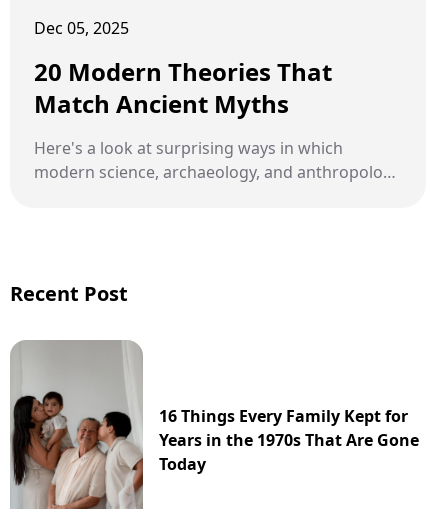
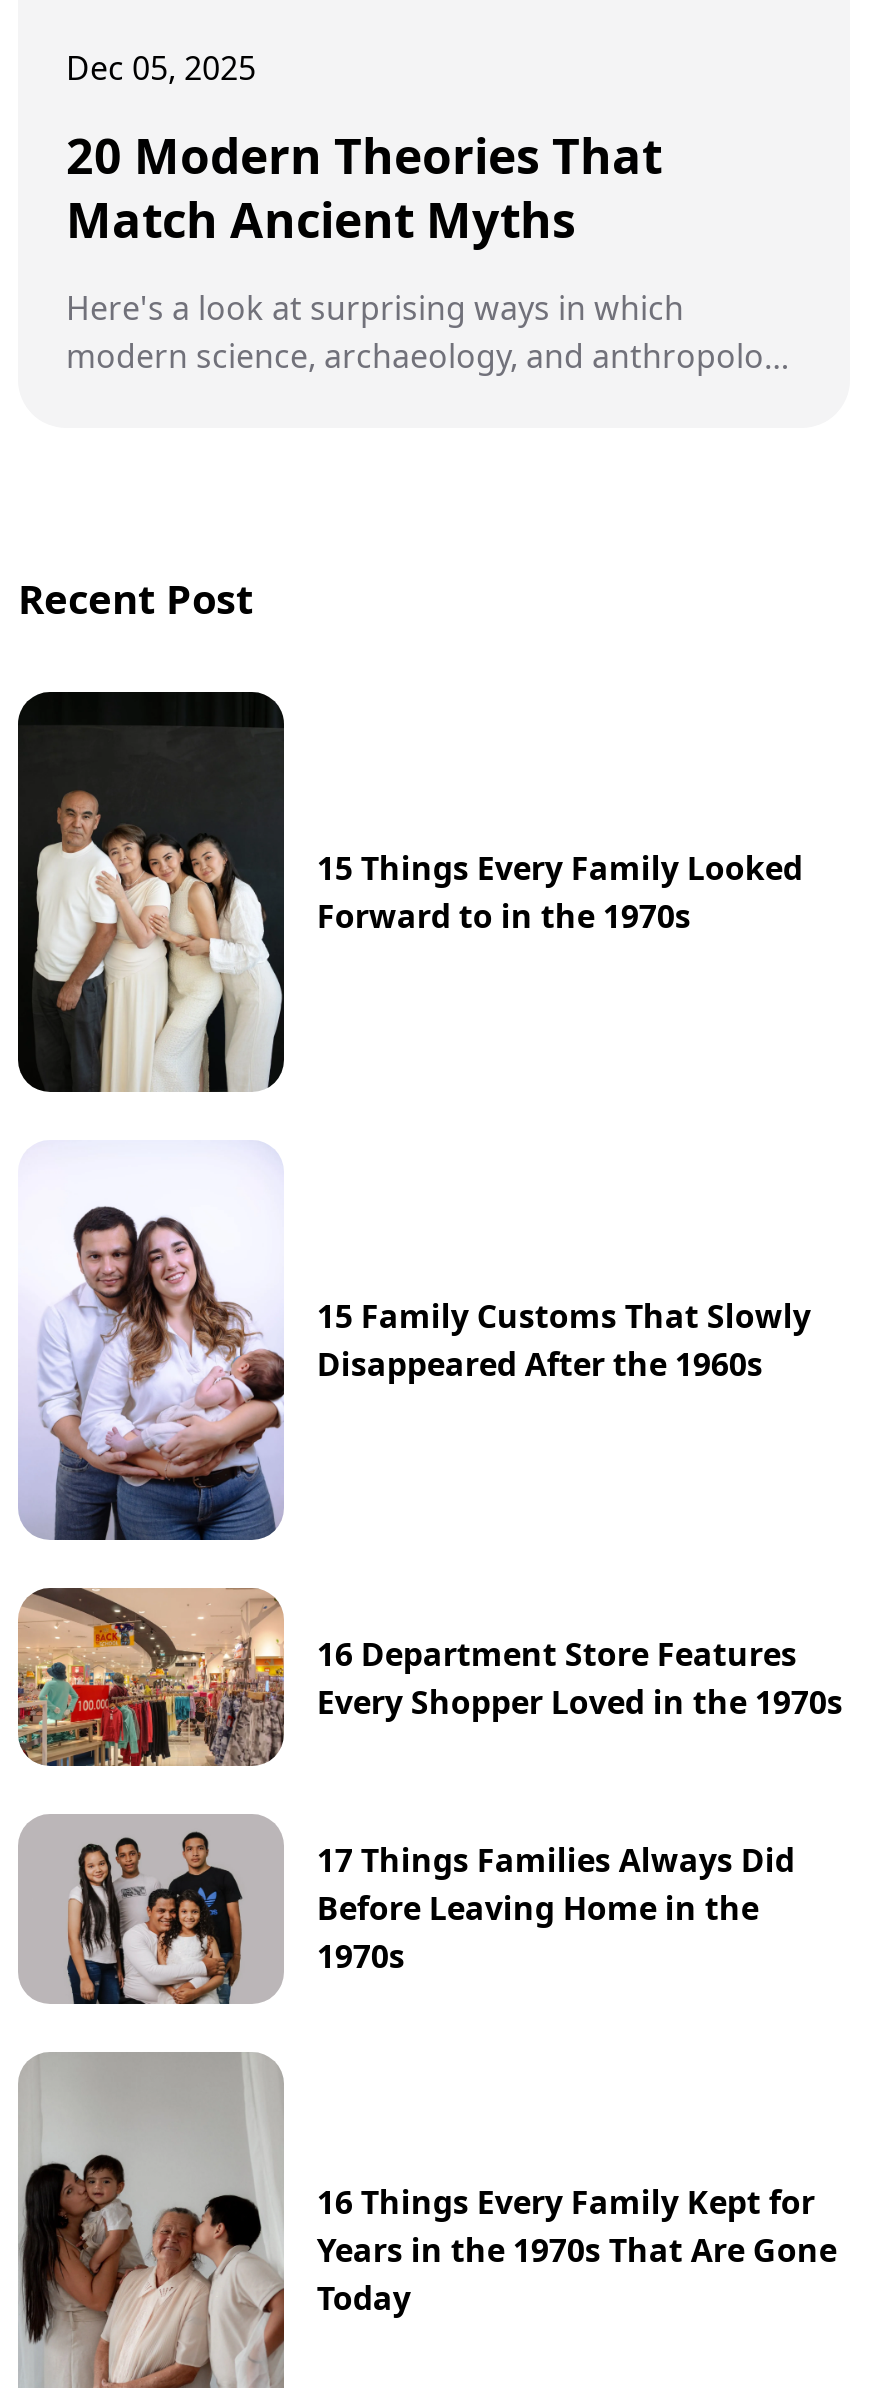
+ [image]
+ 15 Things Every Family Looked
+ Forward to in the 1970s

+ [image]
+ 16 Department Store Features
+ Every Shopper Loved in the 1970s

+ [image]
+ 15 Family Customs That Slowly
+ Disappeared After the 1960s

+ [image]
+ 17 Things Families Always Did
+ Before Leaving Home in the
+ 1970s
